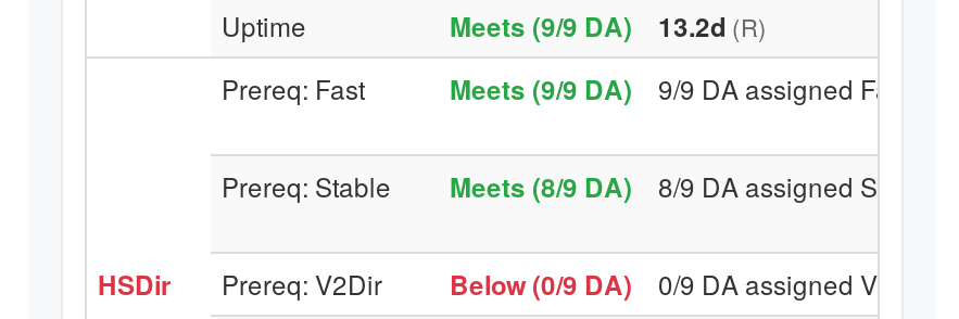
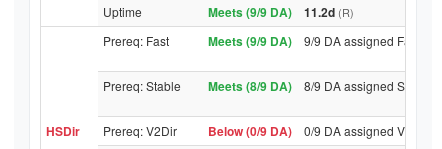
- Meets (9/9 DA) 13.2d (R)
+ Meets (9/9 DA) 11.2d (R)
